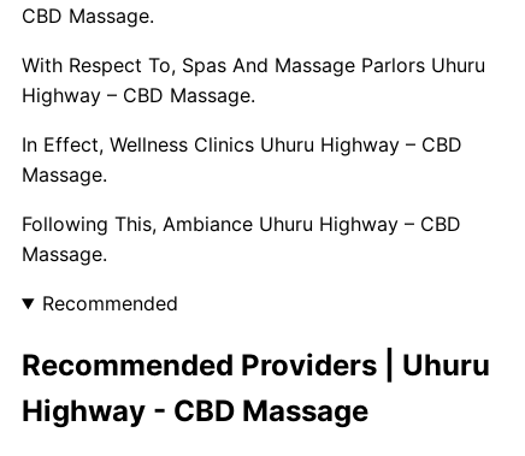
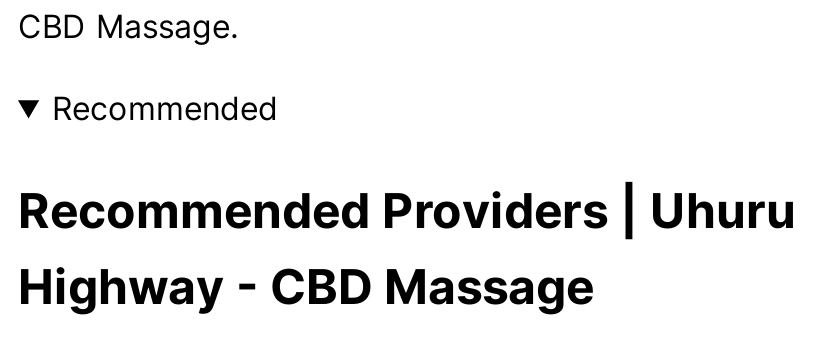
- With Respect To, Spas And Massage Parlors Uhuru
- Highway – CBD Massage.
- In Effect, Wellness Clinics Uhuru Highway – CBD
- Massage.
- Following This, Ambiance Uhuru Highway – CBD
- Massage.
